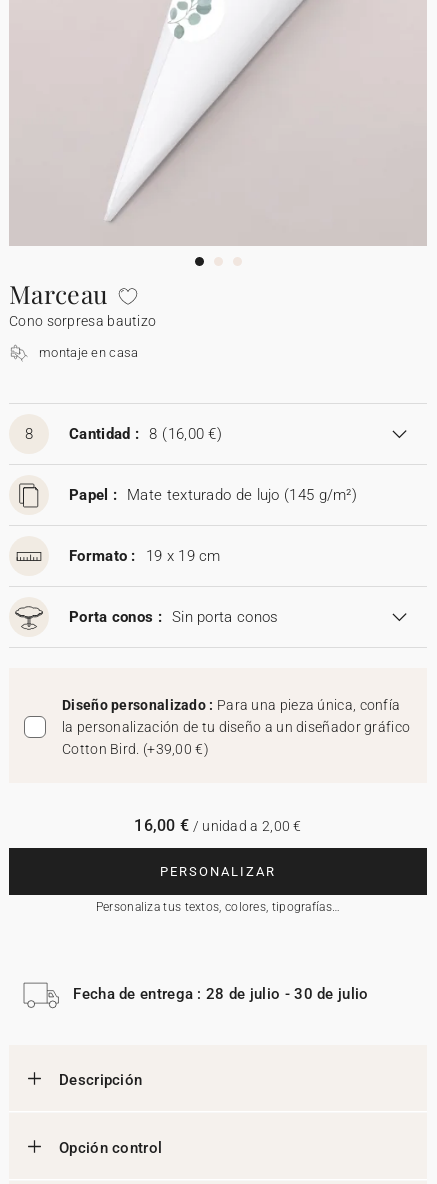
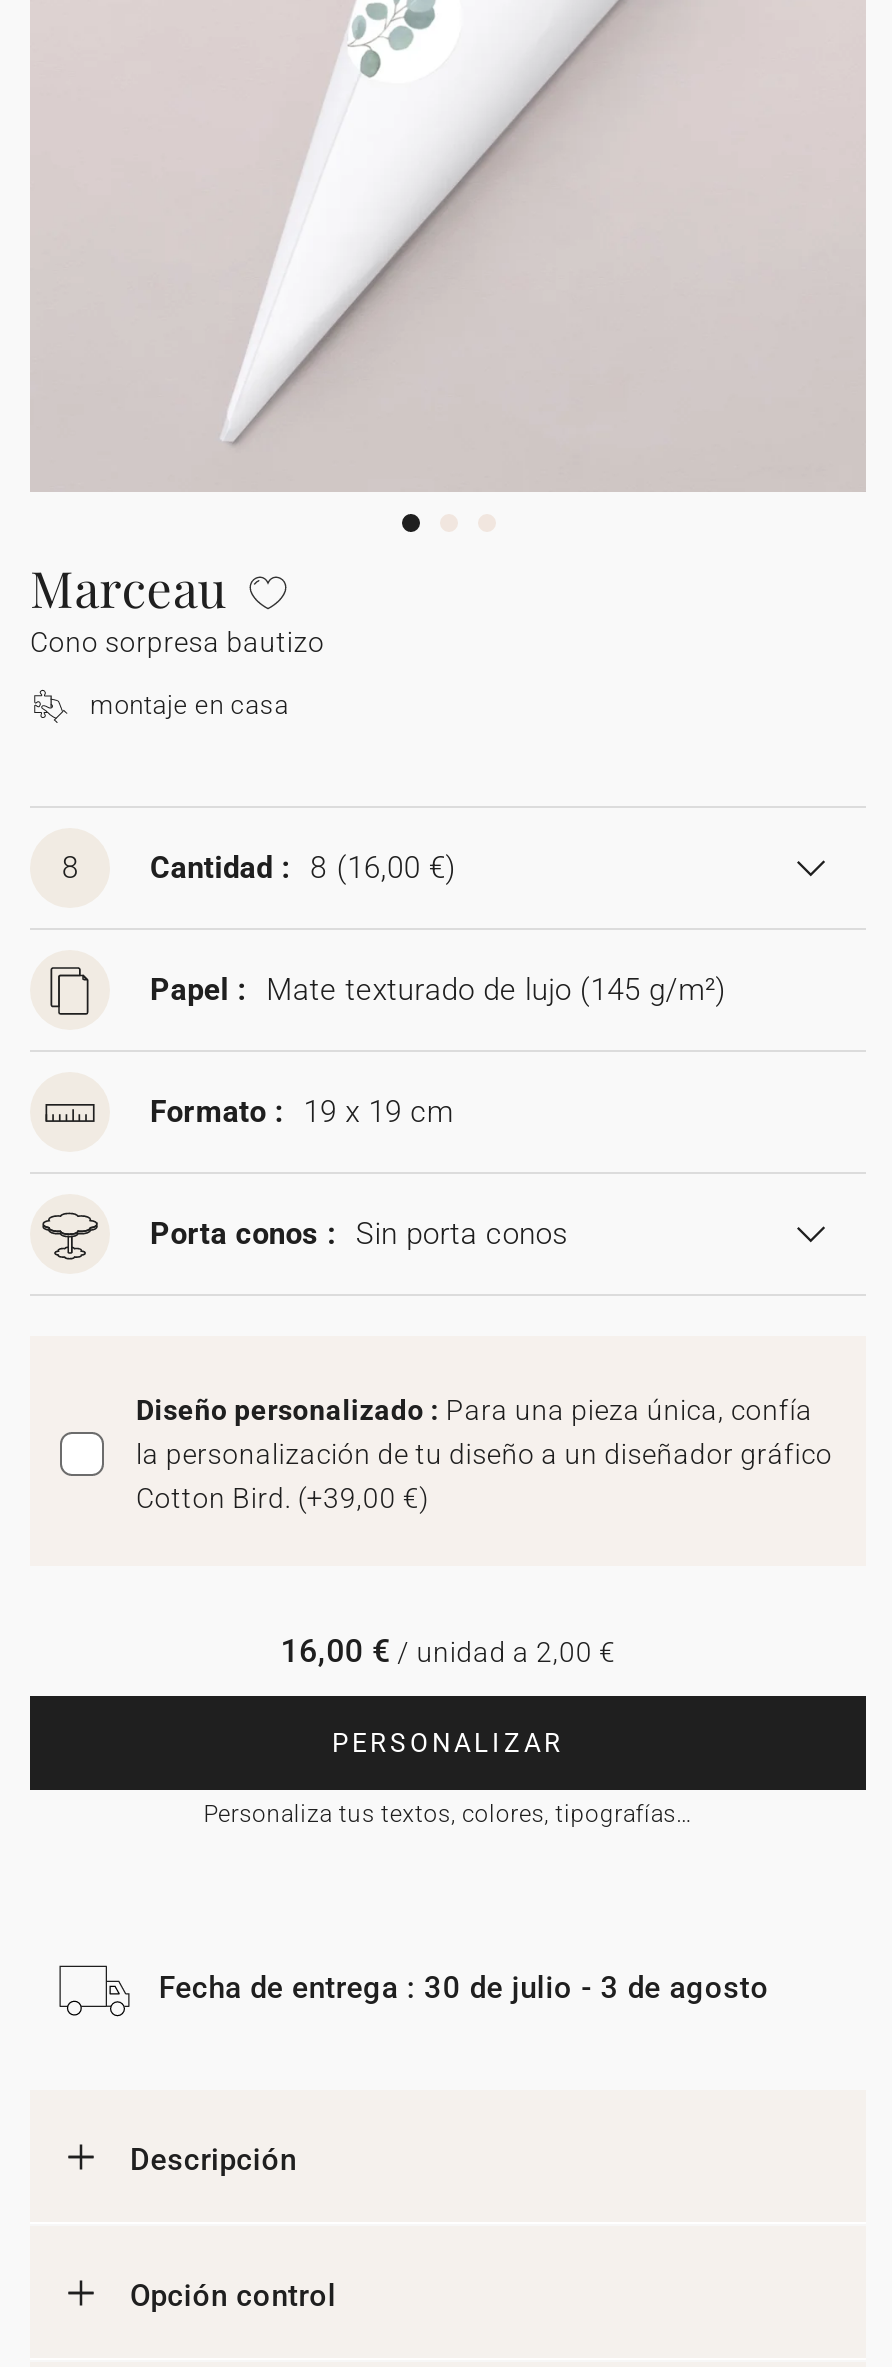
- Fecha de entrega : 28 de julio - 30 de julio
+ Fecha de entrega : 30 de julio - 3 de agosto
